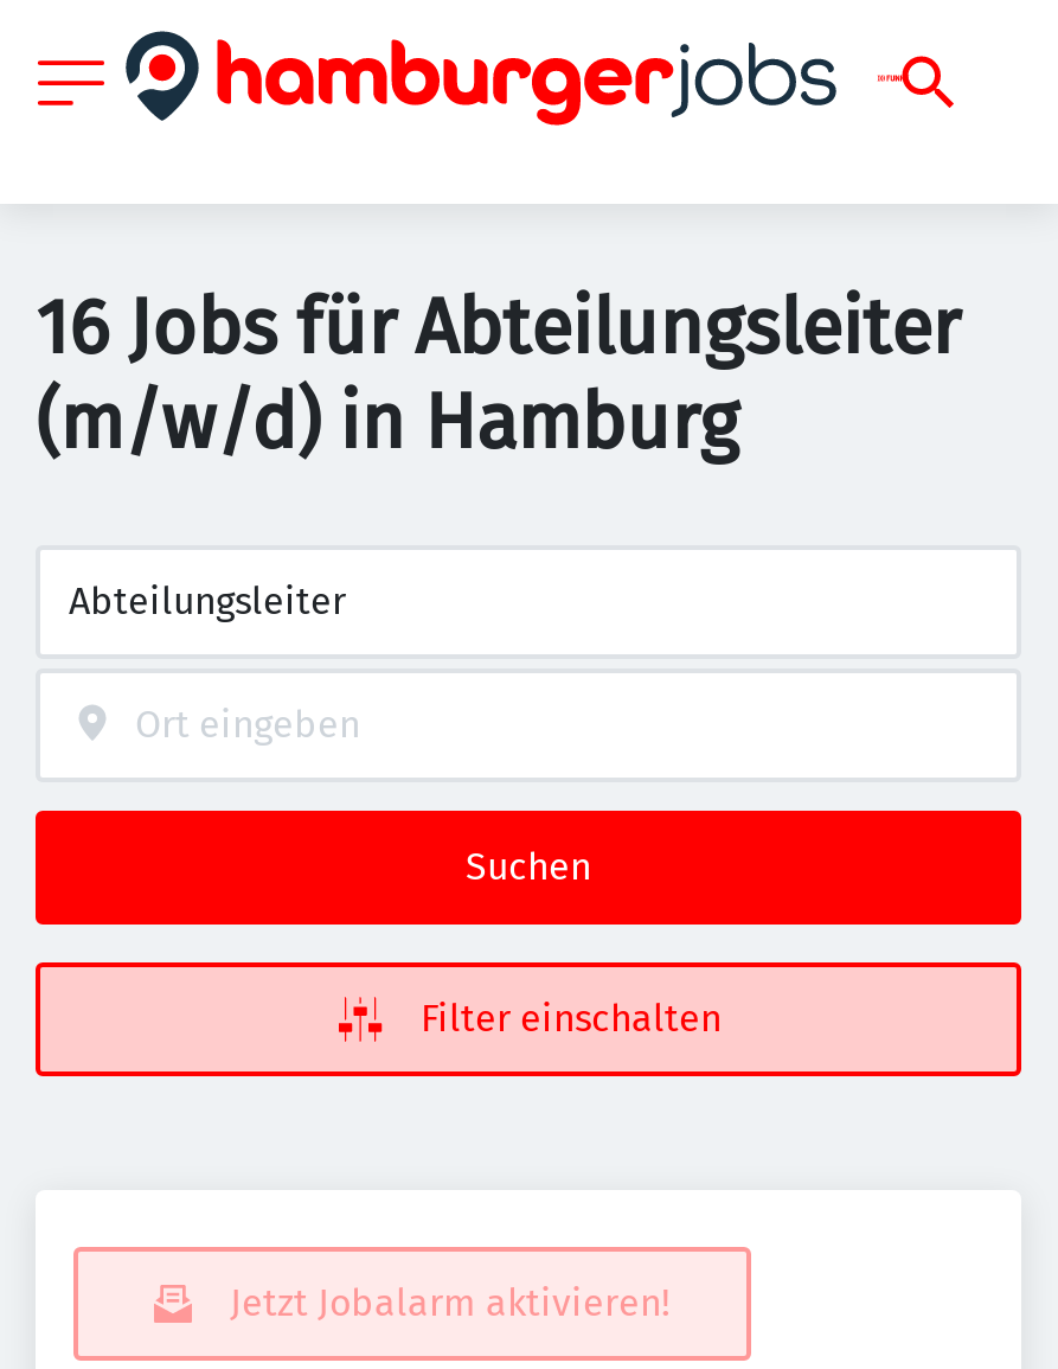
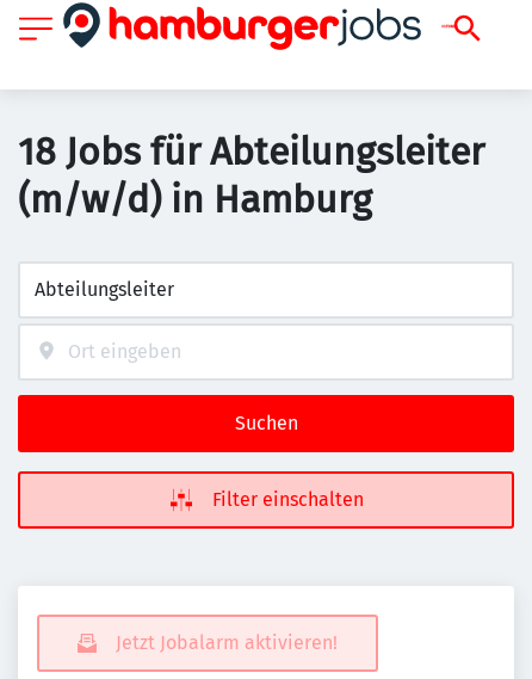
- 16 Jobs für Abteilungsleiter
+ 18 Jobs für Abteilungsleiter
